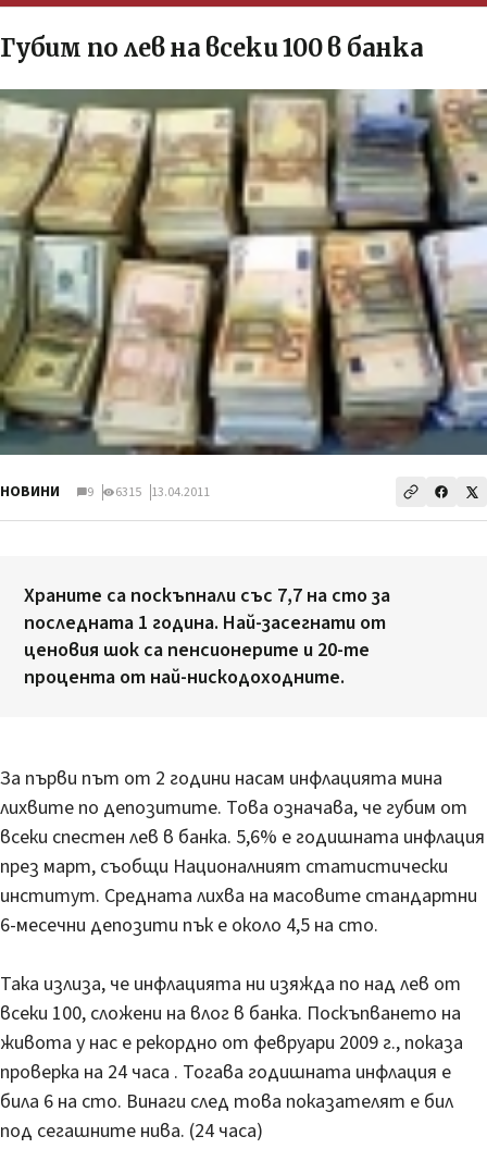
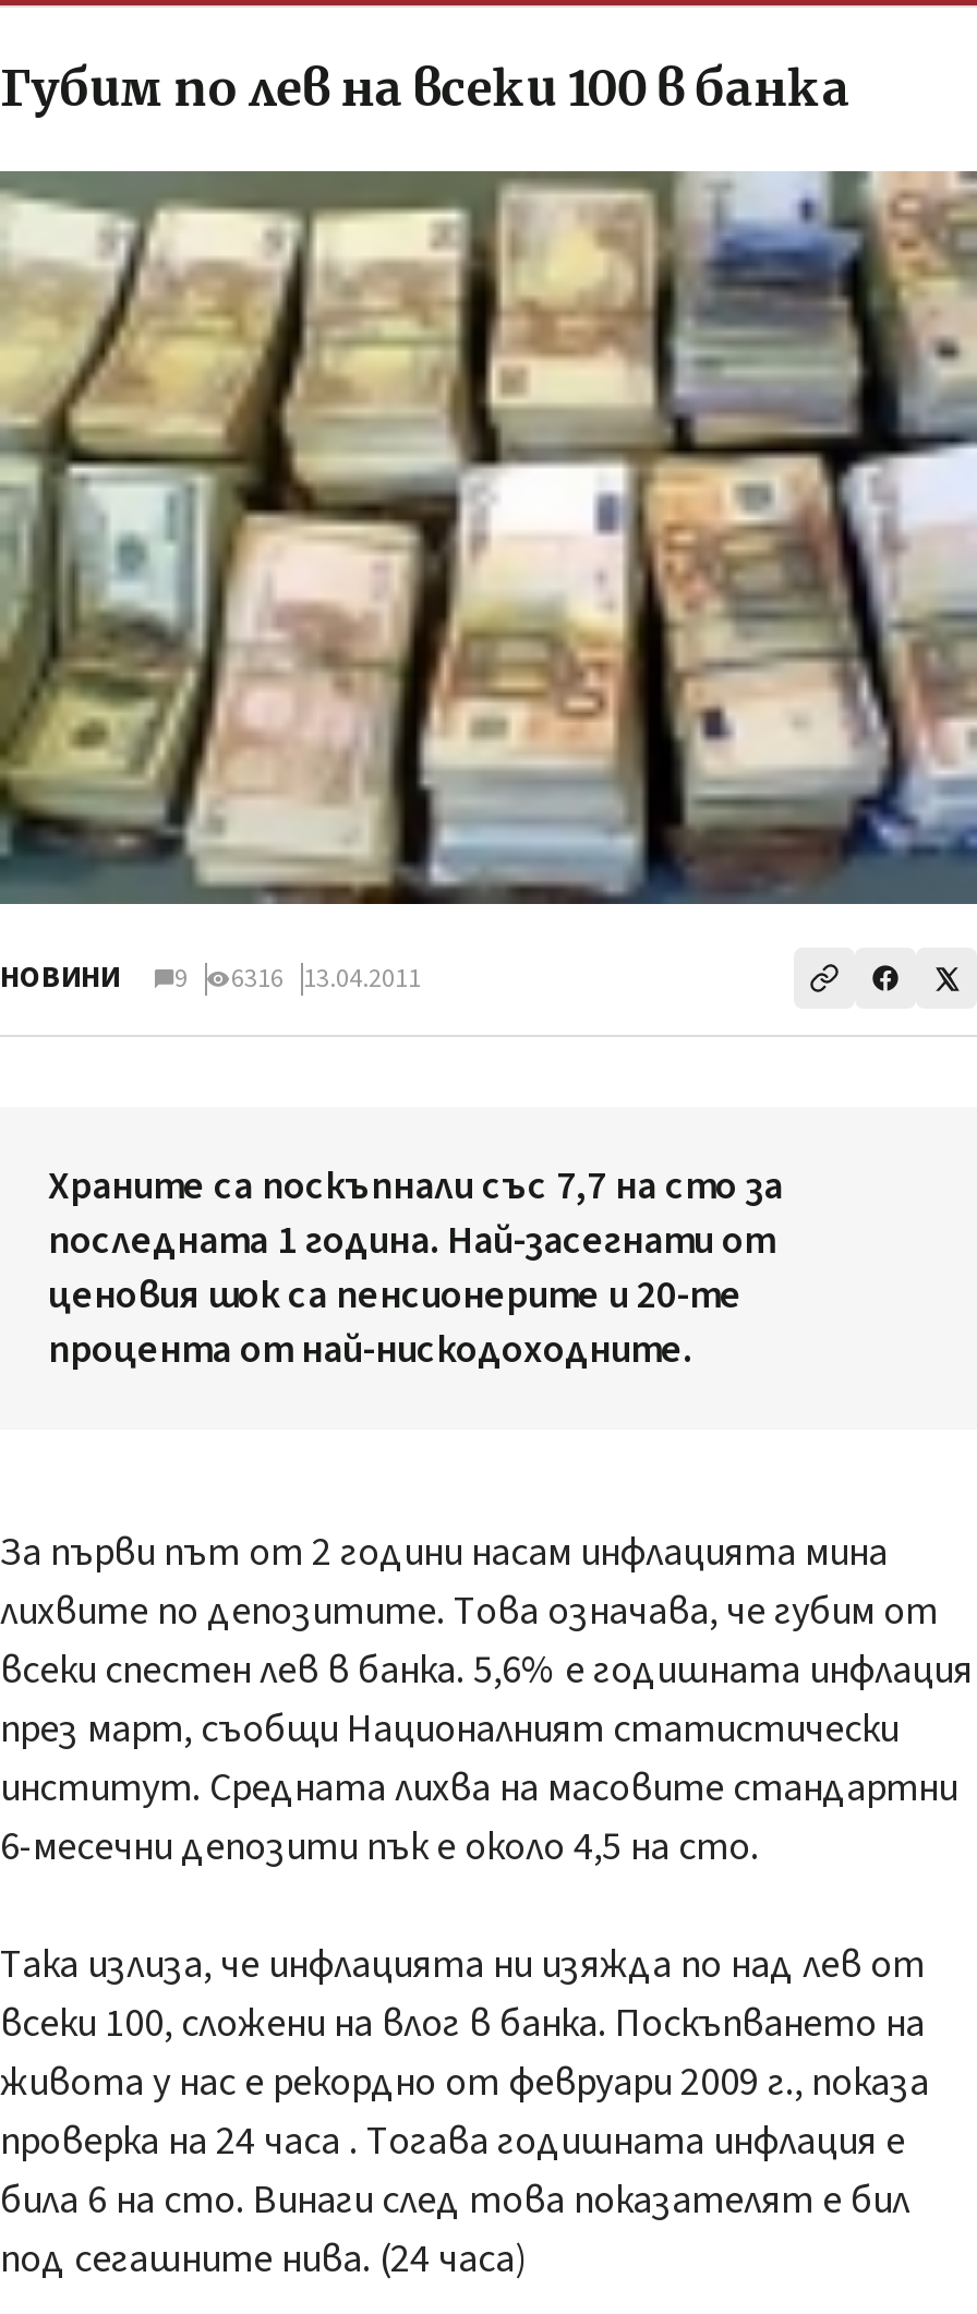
- НОВИНИ 9 6315 13.04.2011
+ НОВИНИ 9 6316 13.04.2011
